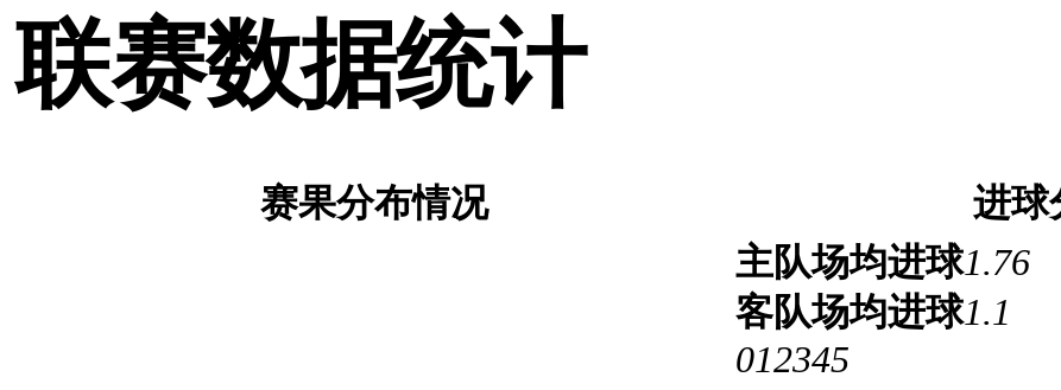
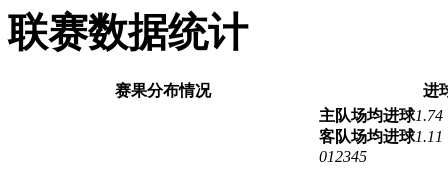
- 主队场均进球1.76
+ 主队场均进球1.74

- 客队场均进球1.1
+ 客队场均进球1.11
